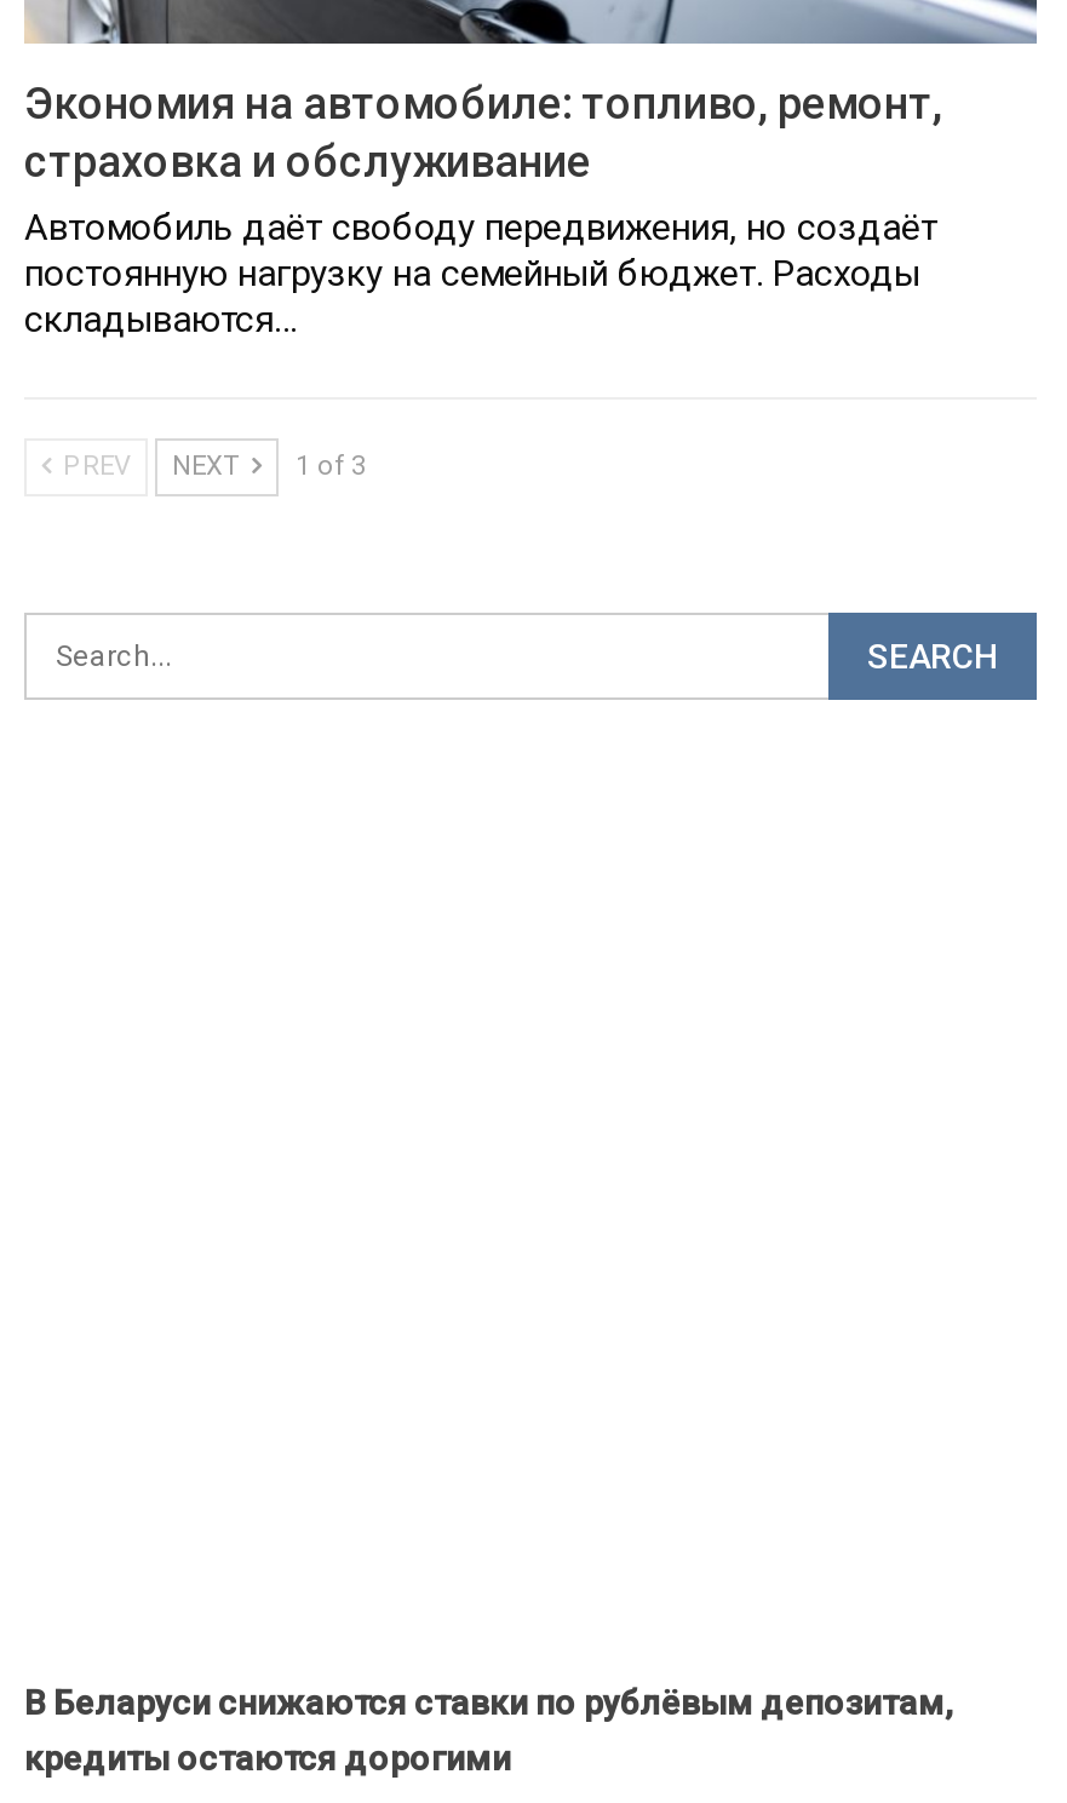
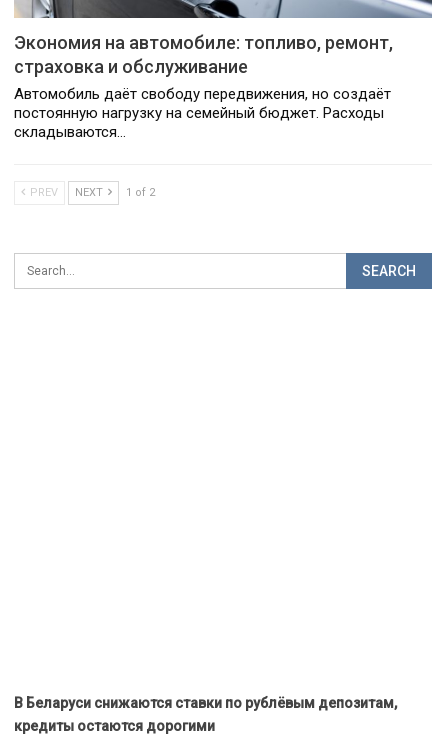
- PREV NEXT 1 of 3
+ PREV NEXT 1 of 2
